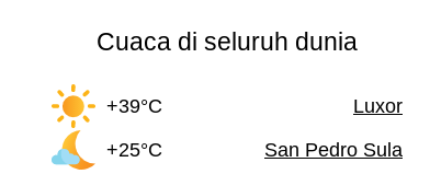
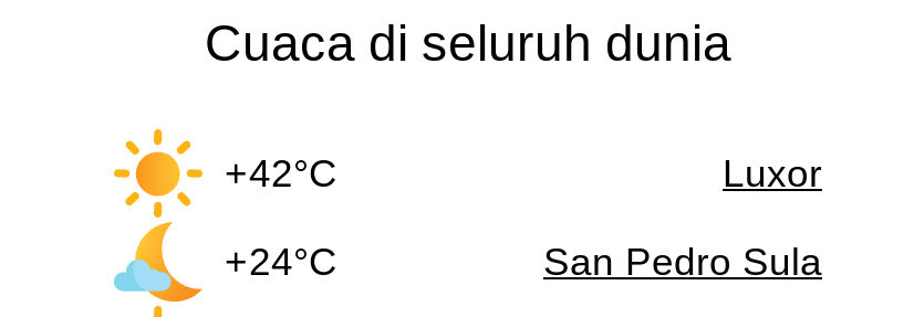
- +39°C
+ +42°C

- +25°C
+ +24°C
